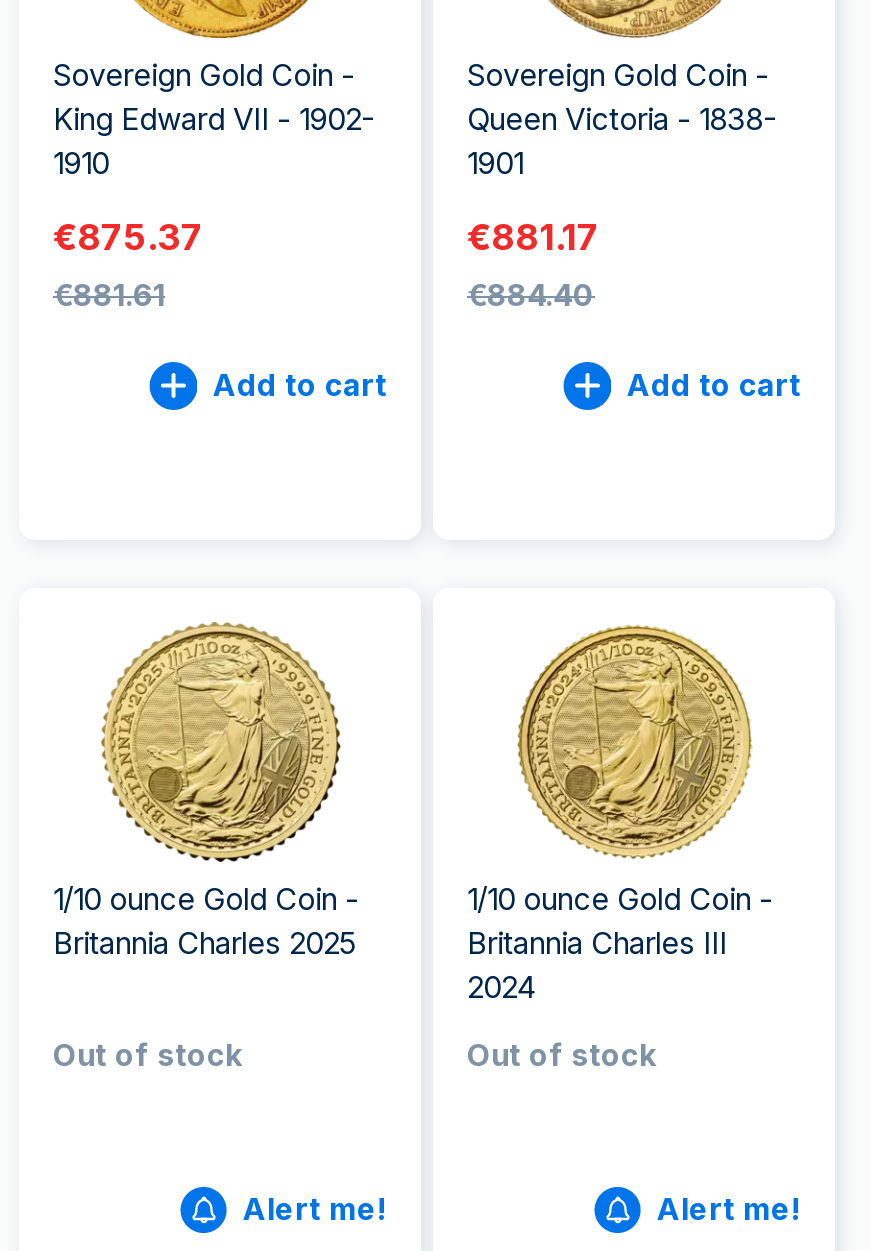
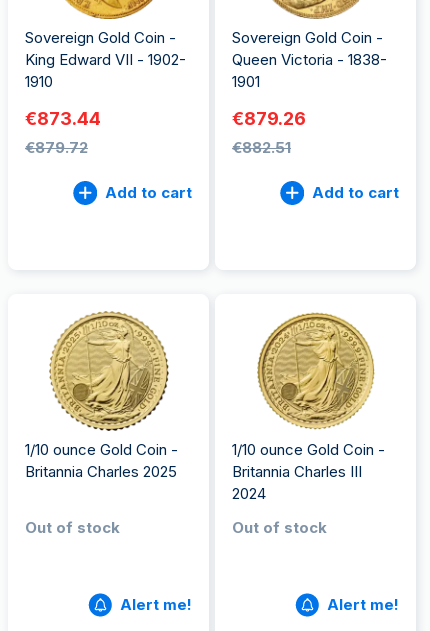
- €875.37
+ €873.44

- €881.17
+ €879.26

- €881.61
+ €879.72

- €884.40
+ €882.51
